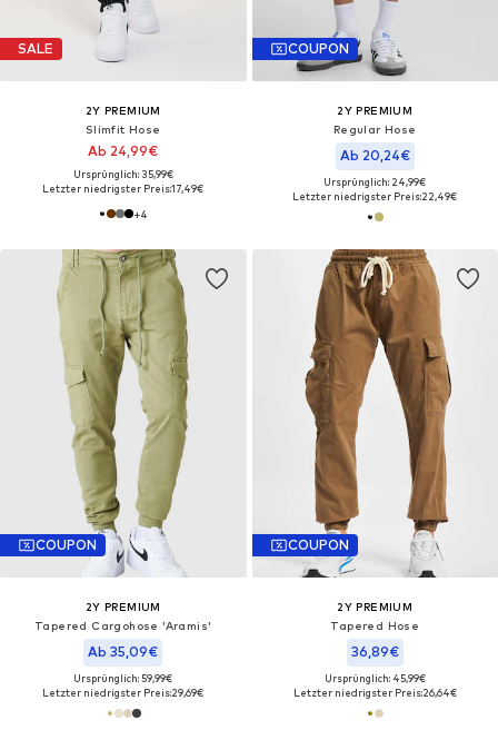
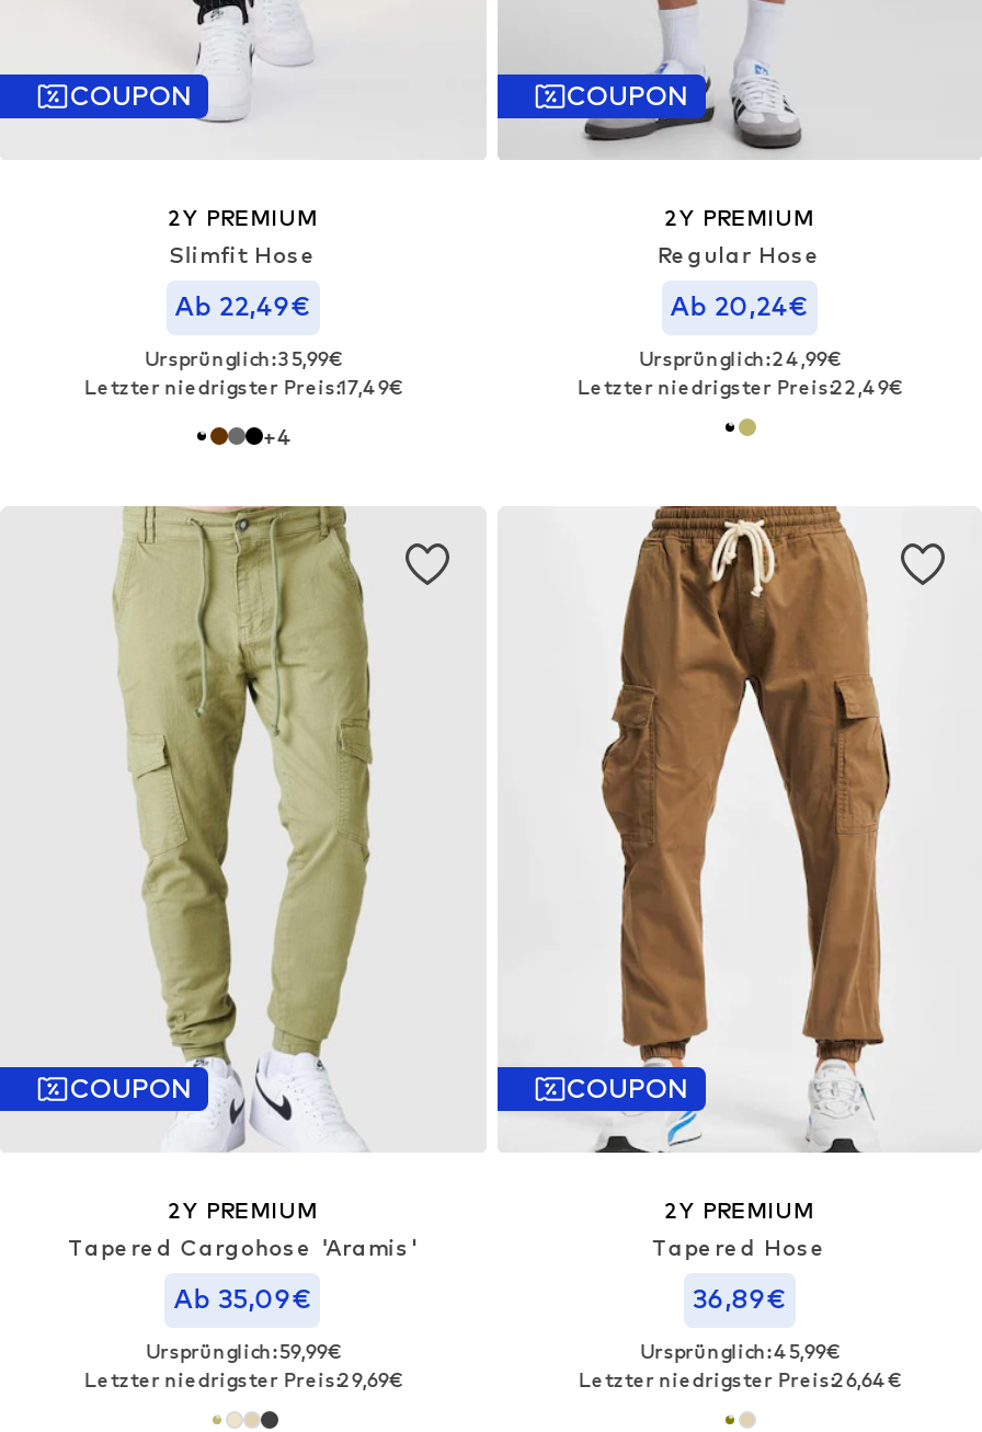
- SALE
+ COUPON

- Ab 24,99€
+ Ab 22,49€
